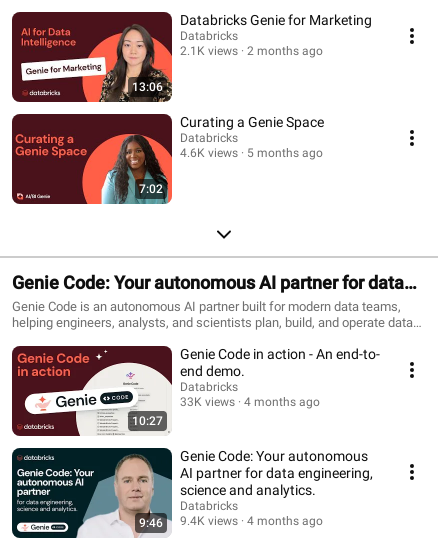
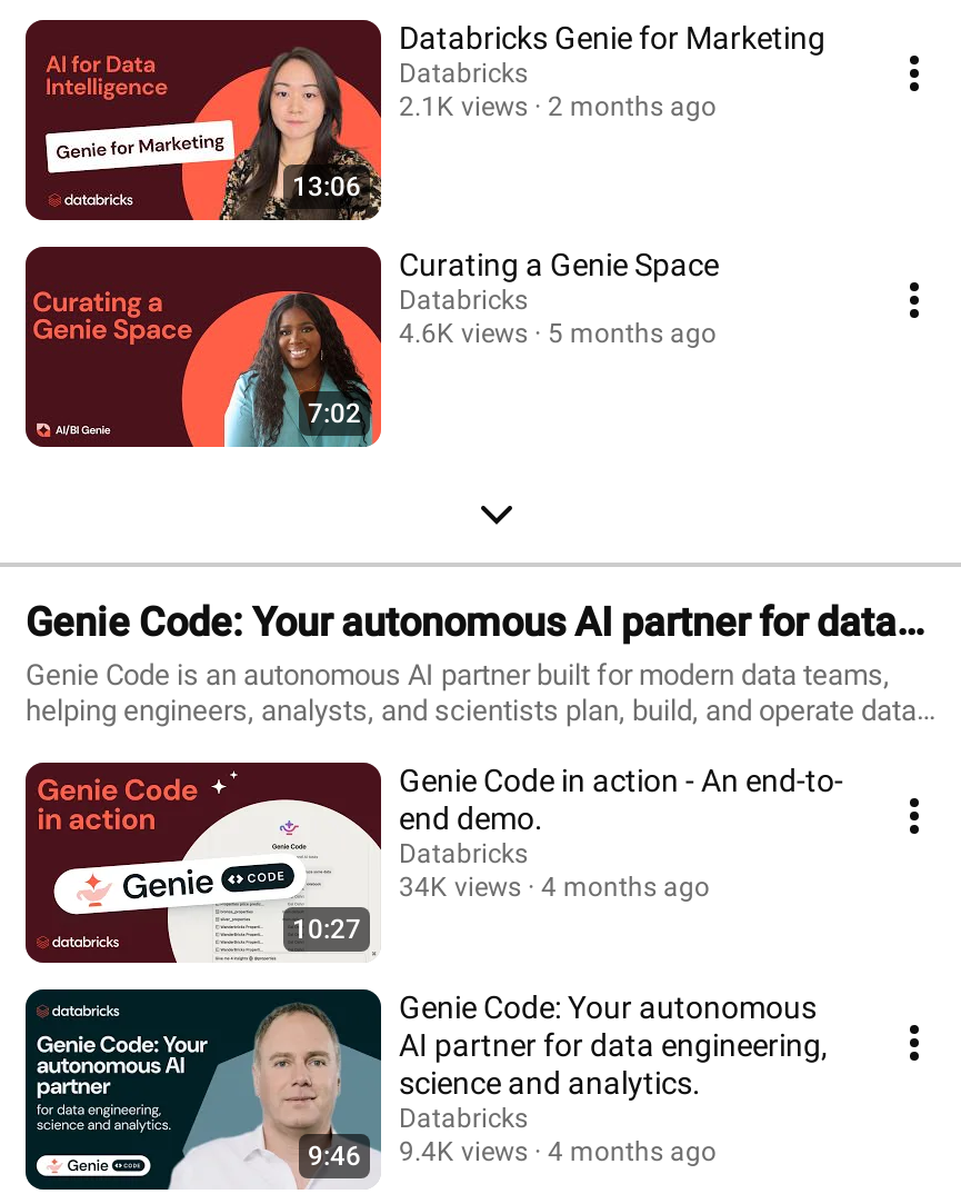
- 33K views 4 months ago
+ 34K views 4 months ago
